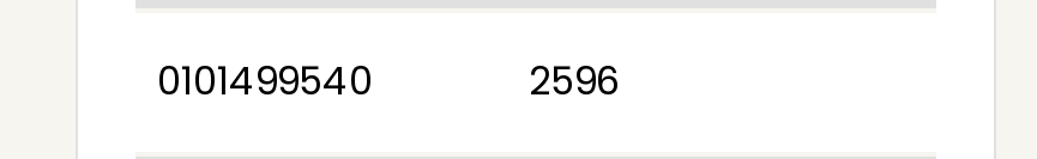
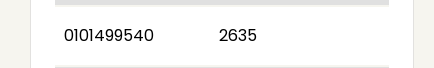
- 2596
+ 2635
